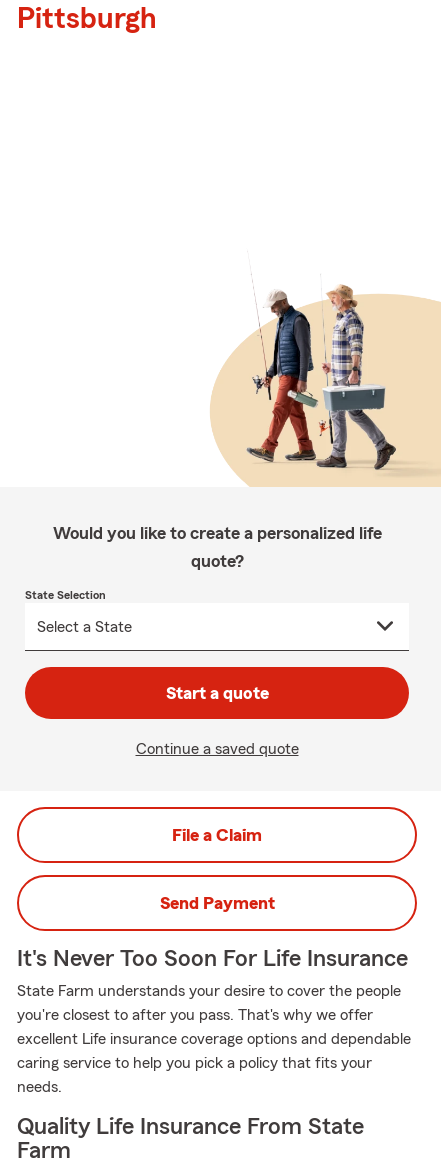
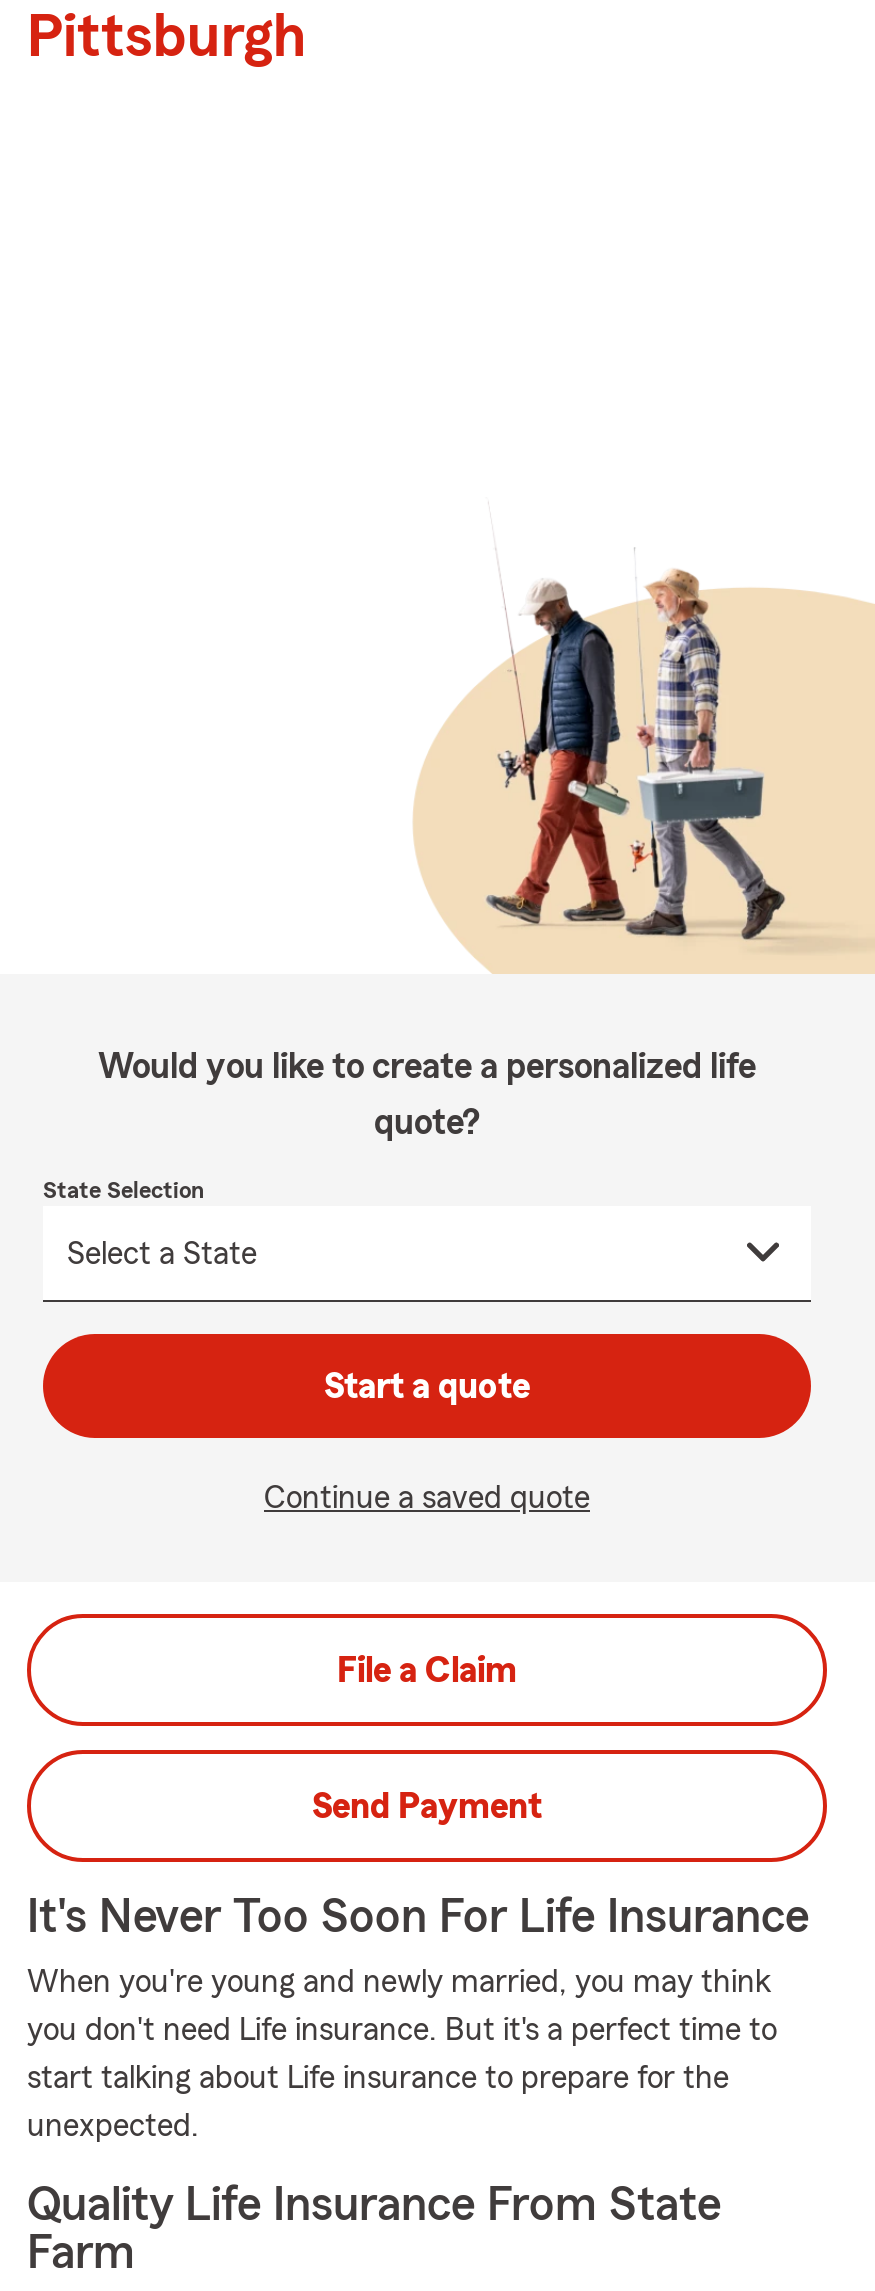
- State Farm understands your desire to cover the people
- you're closest to after you pass. That's why we offer
- excellent Life insurance coverage options and dependable
- caring service to help you pick a policy that fits your
- needs.
+ When you're young and newly married, you may think
+ you don't need Life insurance. But it's a perfect time to
+ start talking about Life insurance to prepare for the
+ unexpected.
